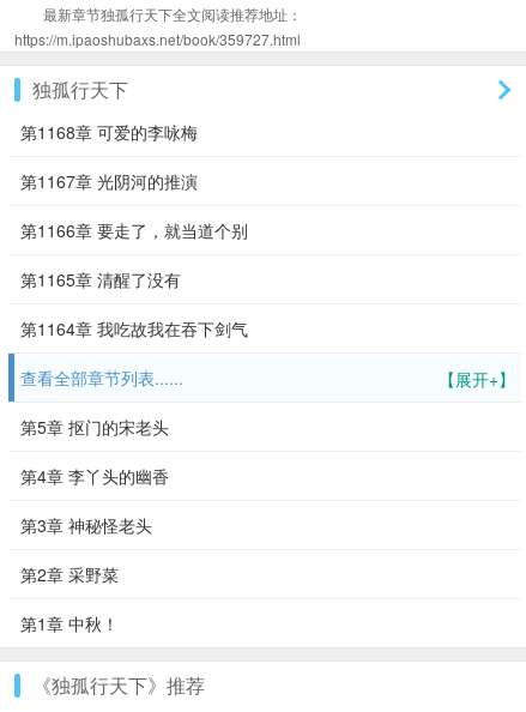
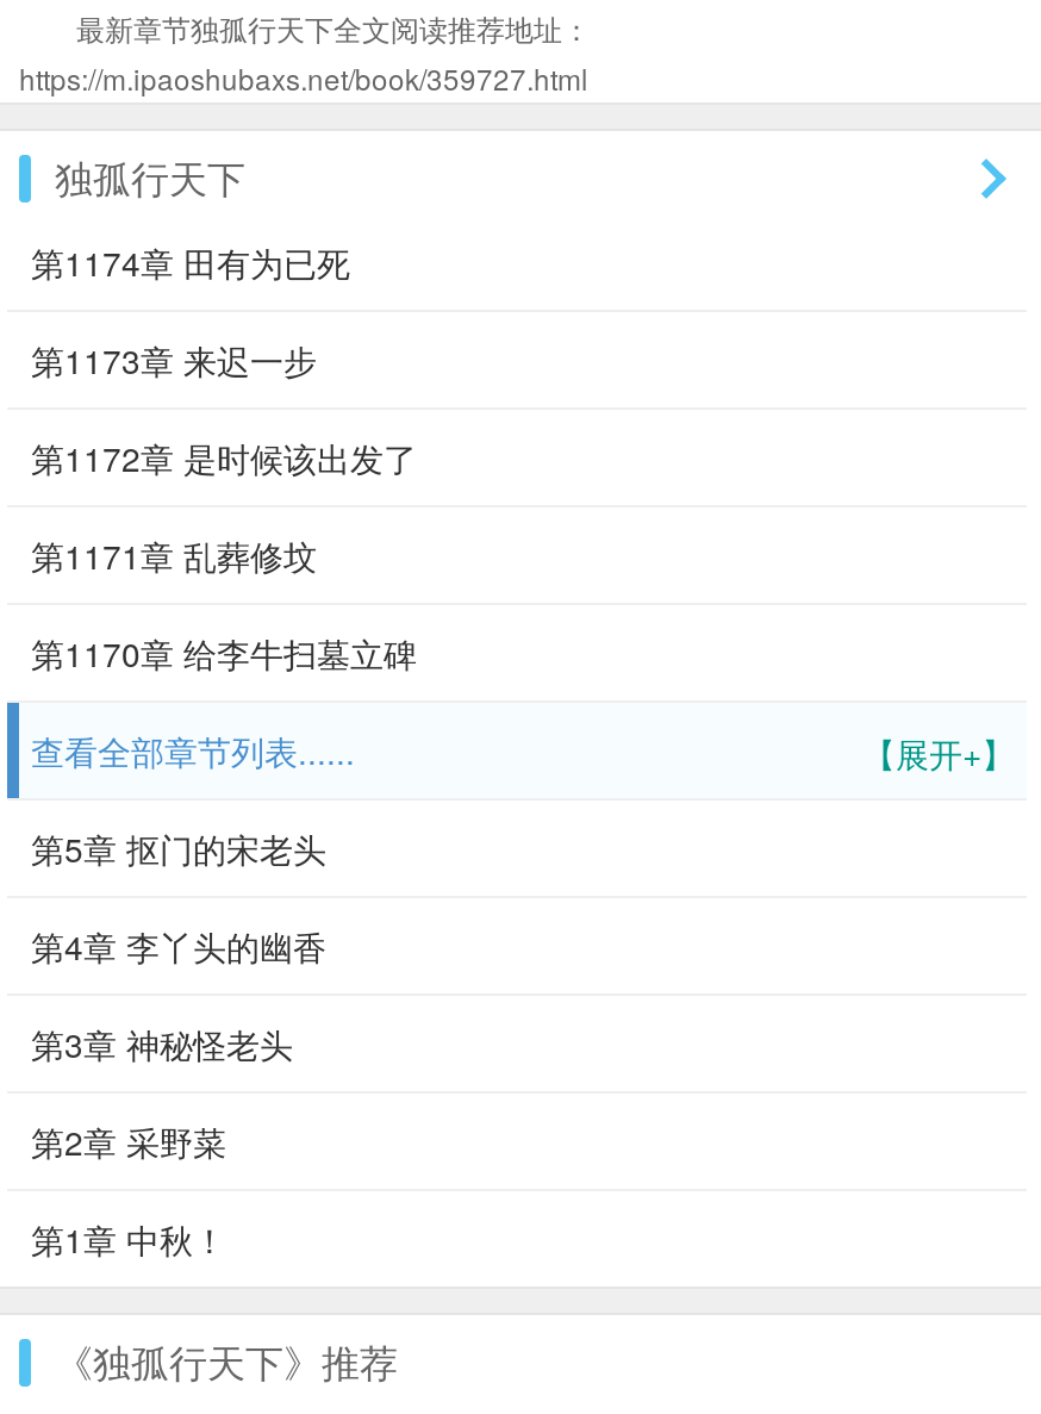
- 第1168章 可爱的李咏梅
+ 第1174章 田有为已死

- 第1167章 光阴河的推演
+ 第1173章 来迟一步

- 第1166章 要走了，就当道个别
+ 第1172章 是时候该出发了

- 第1165章 清醒了没有
+ 第1171章 乱葬修坟

- 第1164章 我吃故我在吞下剑气
+ 第1170章 给李牛扫墓立碑
